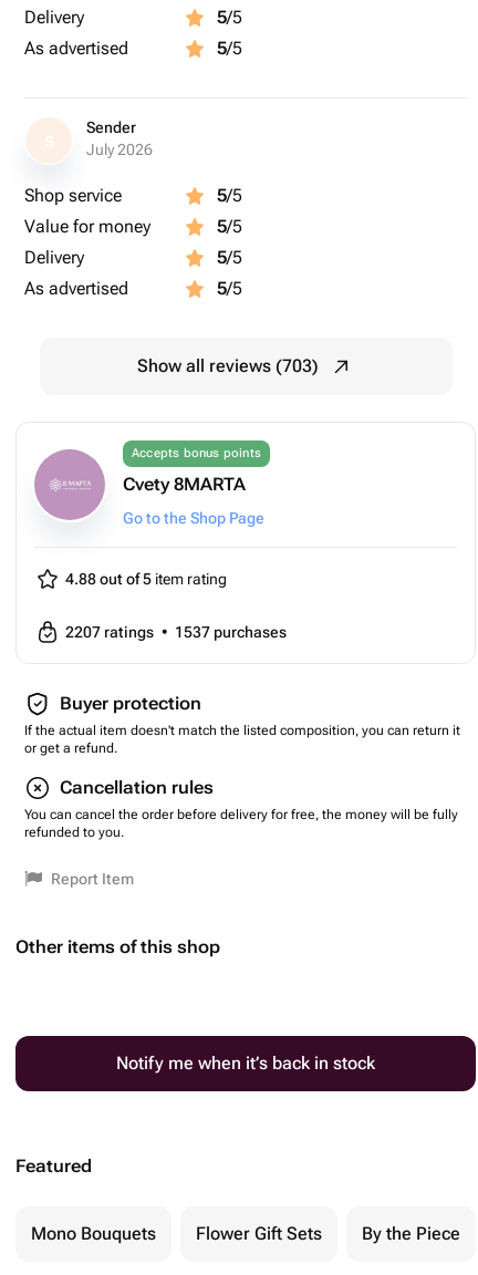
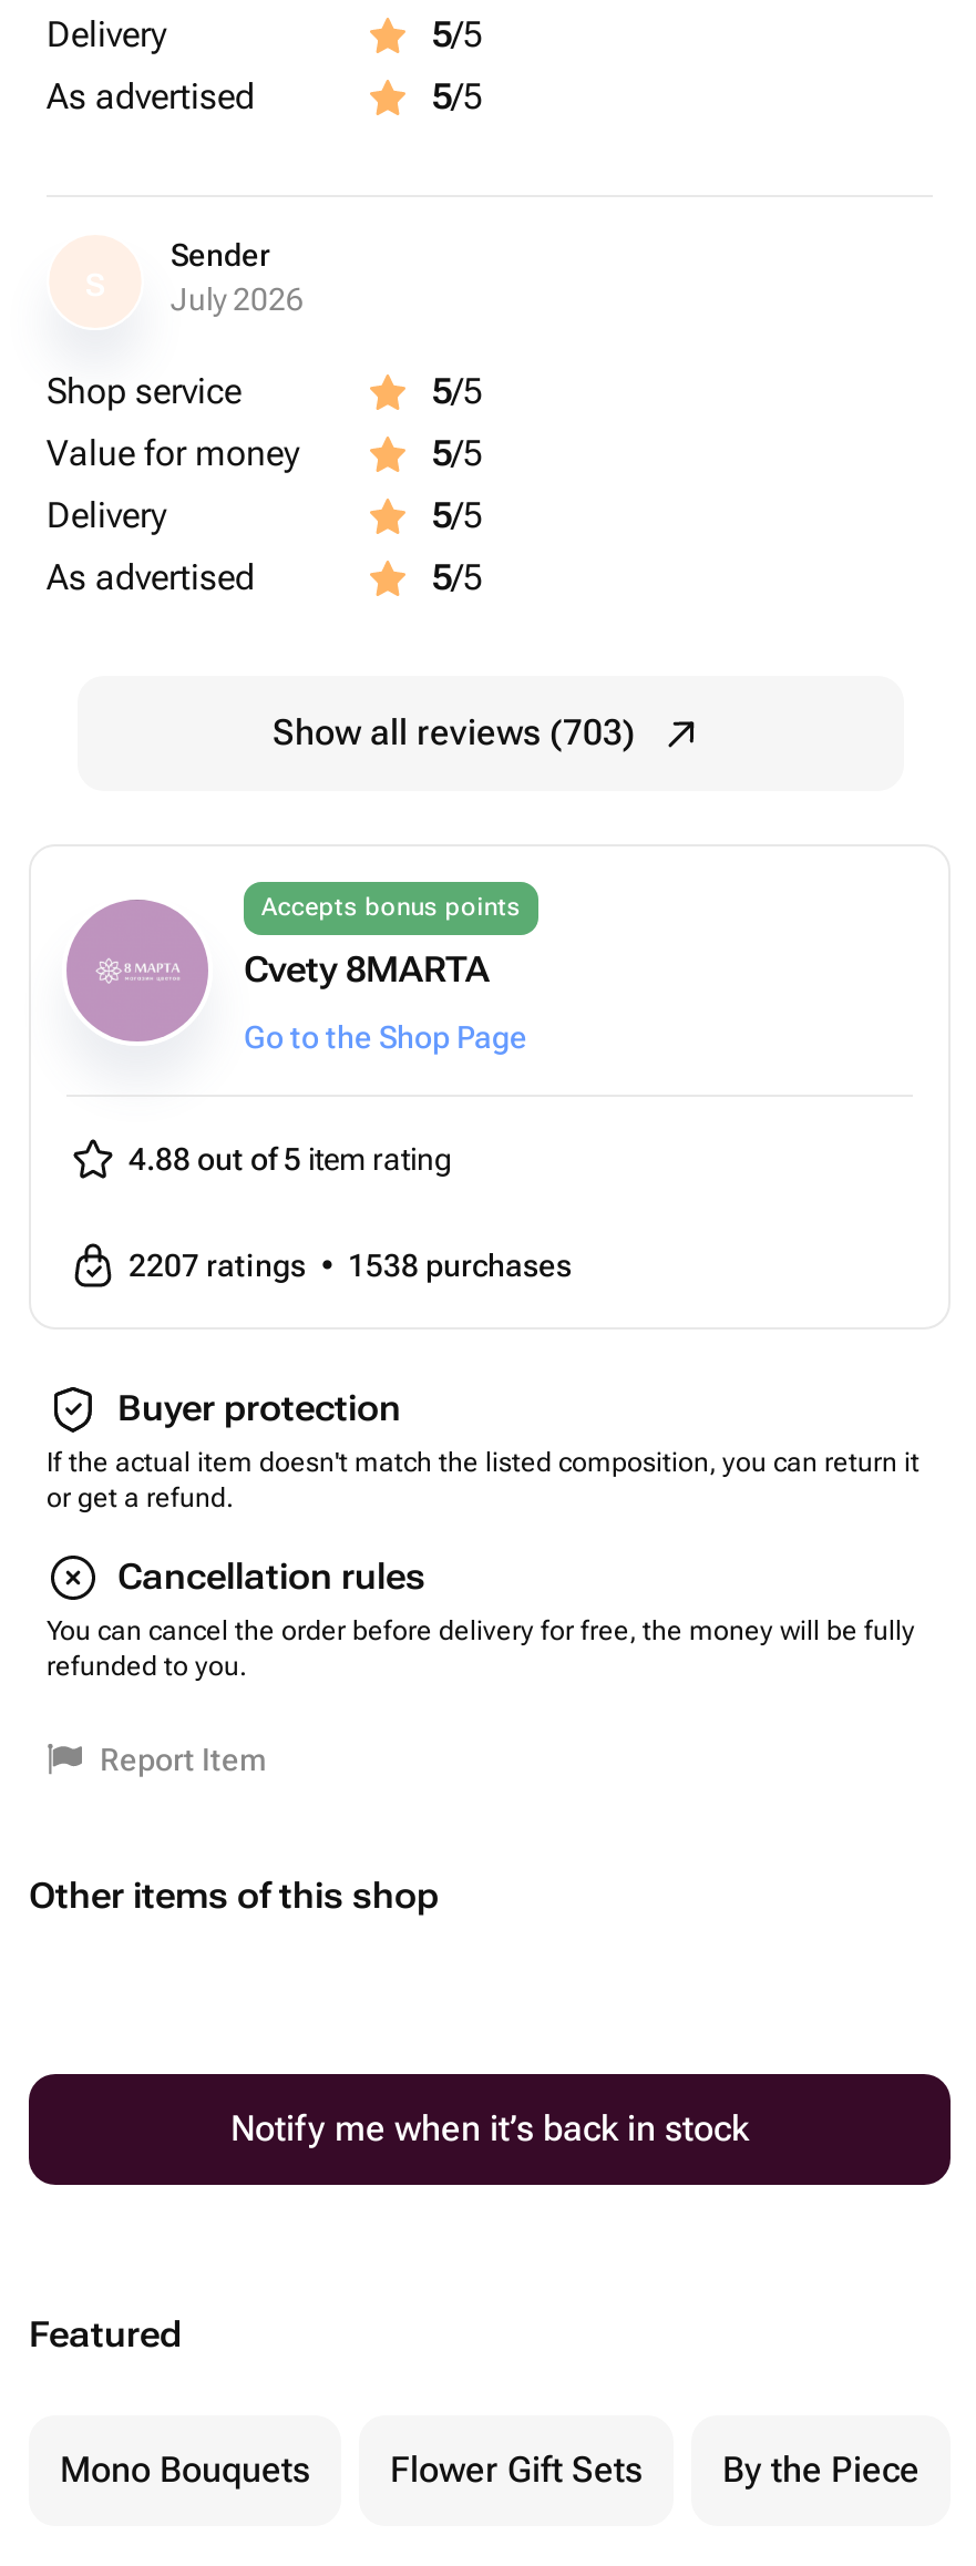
- 2207 ratings • 1537 purchases
+ 2207 ratings • 1538 purchases
